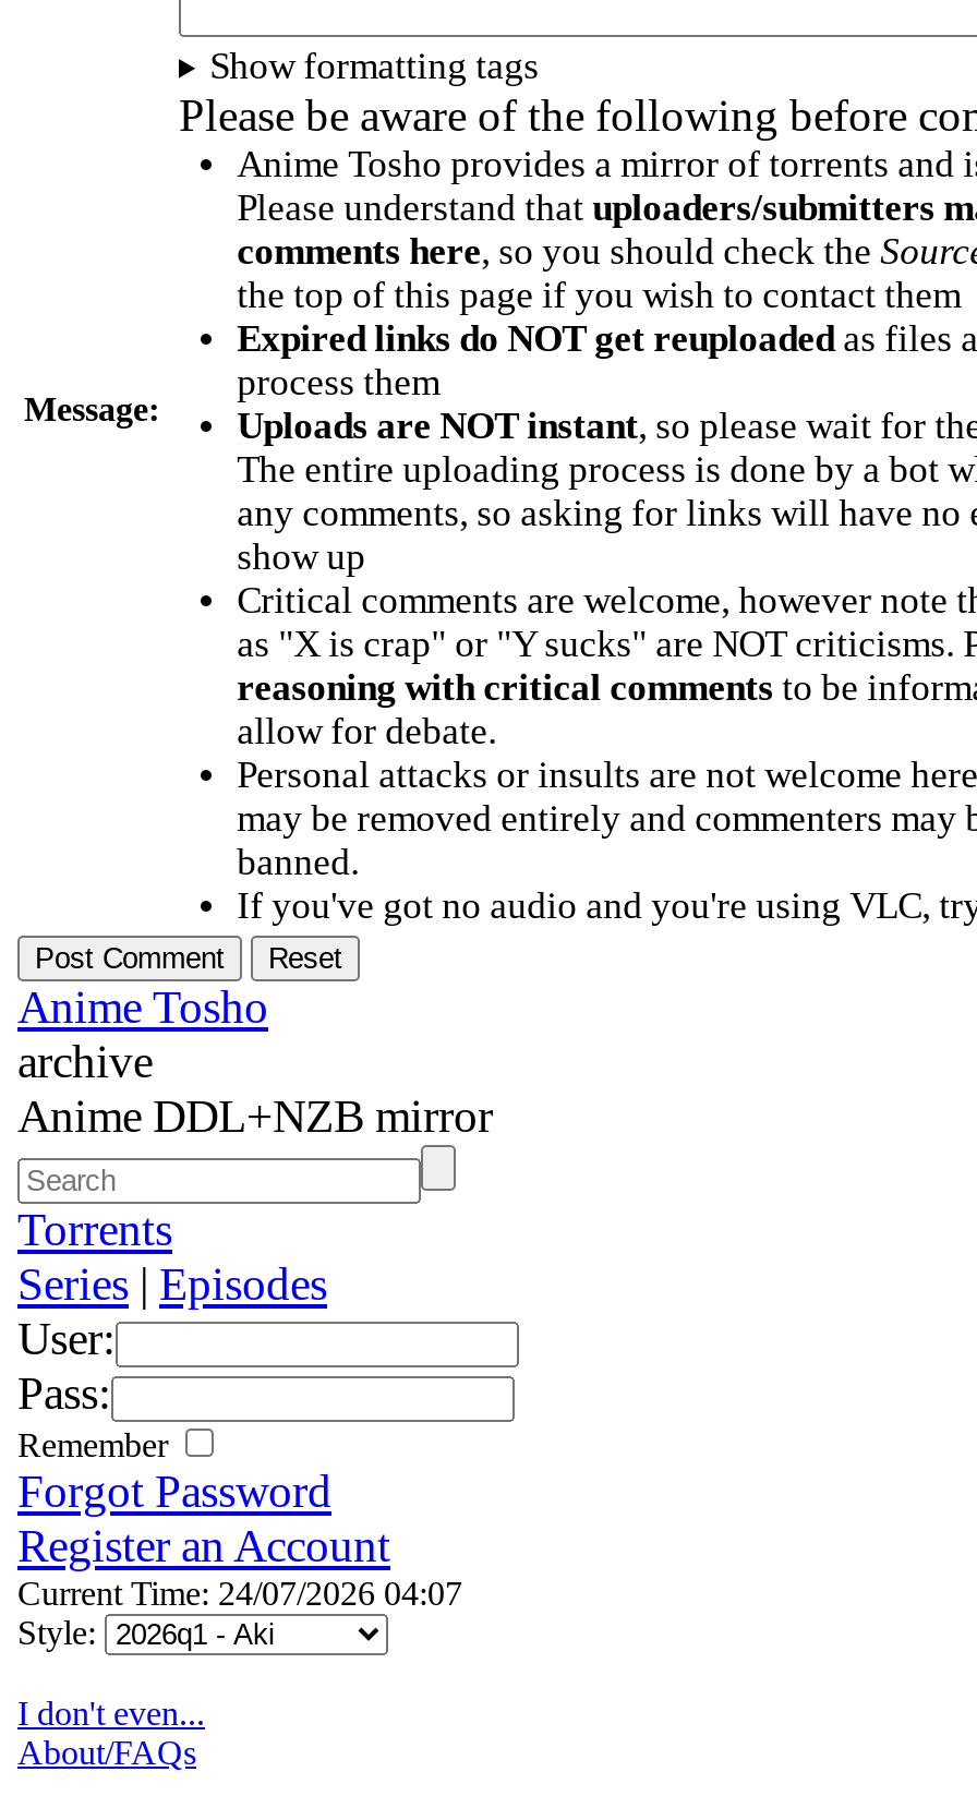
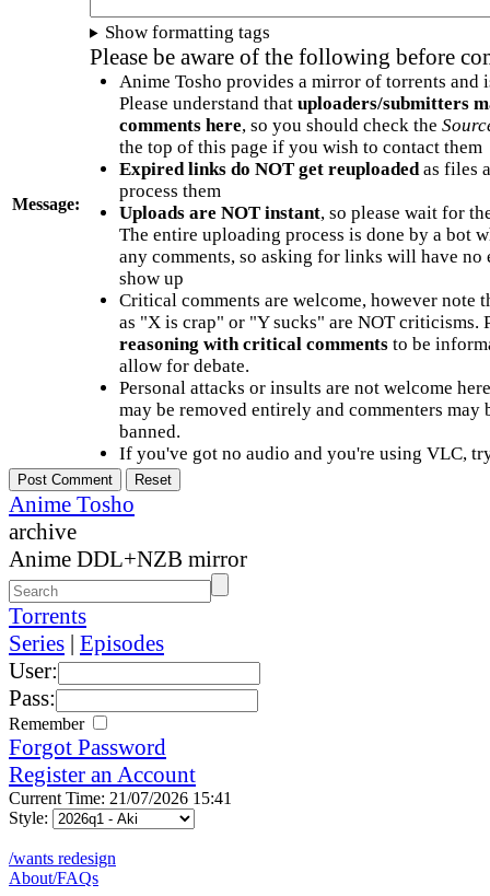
- Current Time: 24/07/2026 04:07
+ Current Time: 21/07/2026 15:41

- I don't even...
+ /wants redesign
